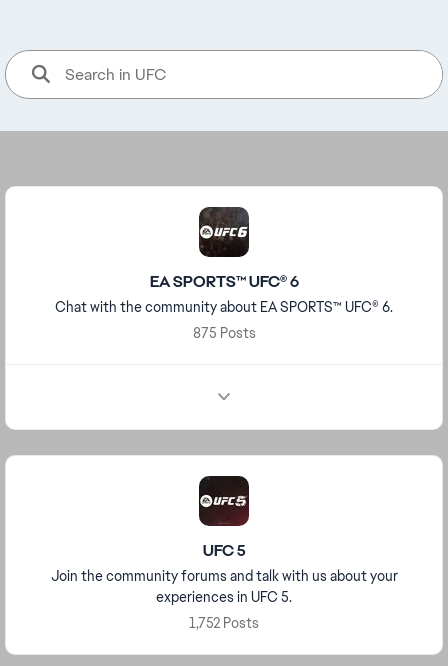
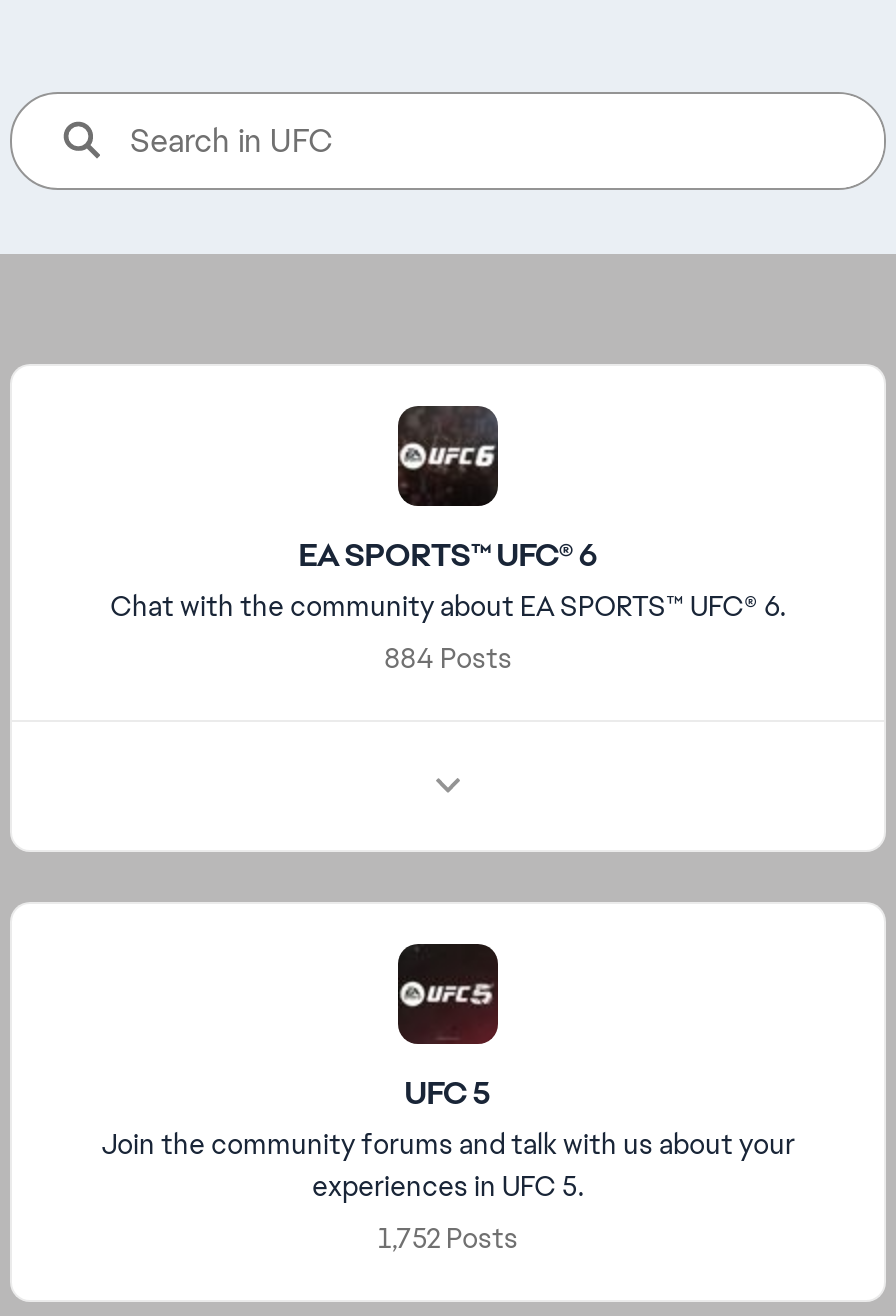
- 875 Posts
+ 884 Posts
